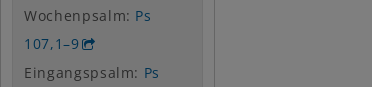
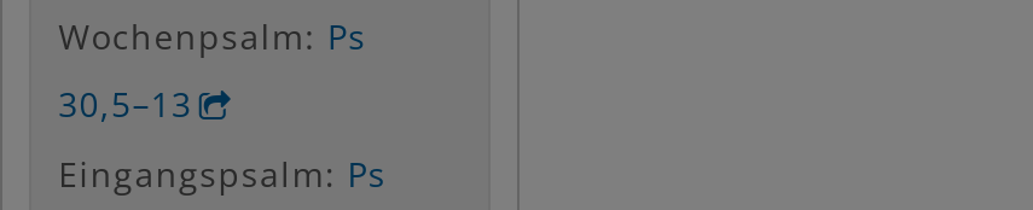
- 107,1–9
+ 30,5–13
